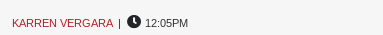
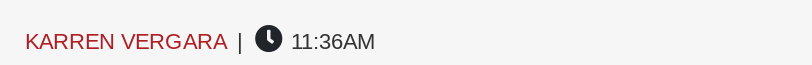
- 12:05PM
+ 11:36AM
